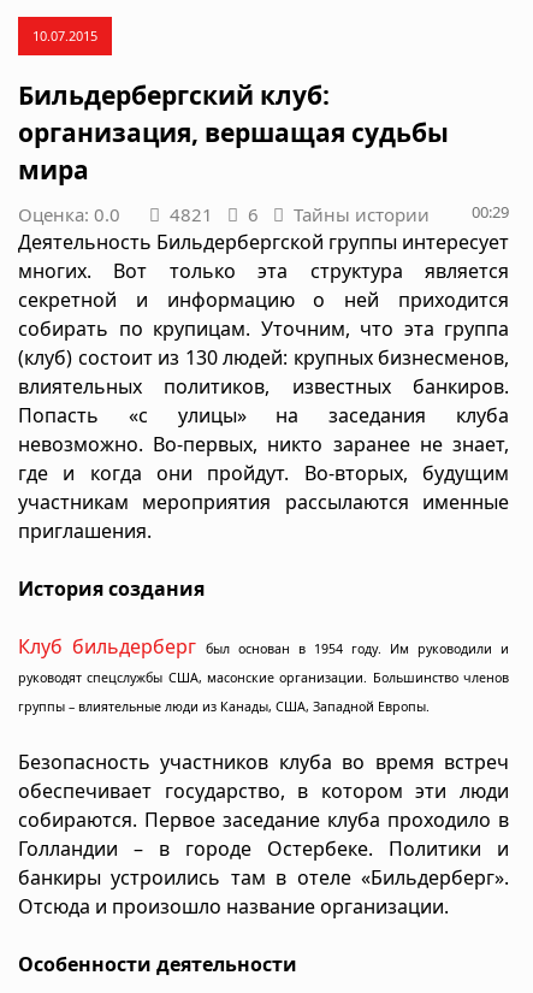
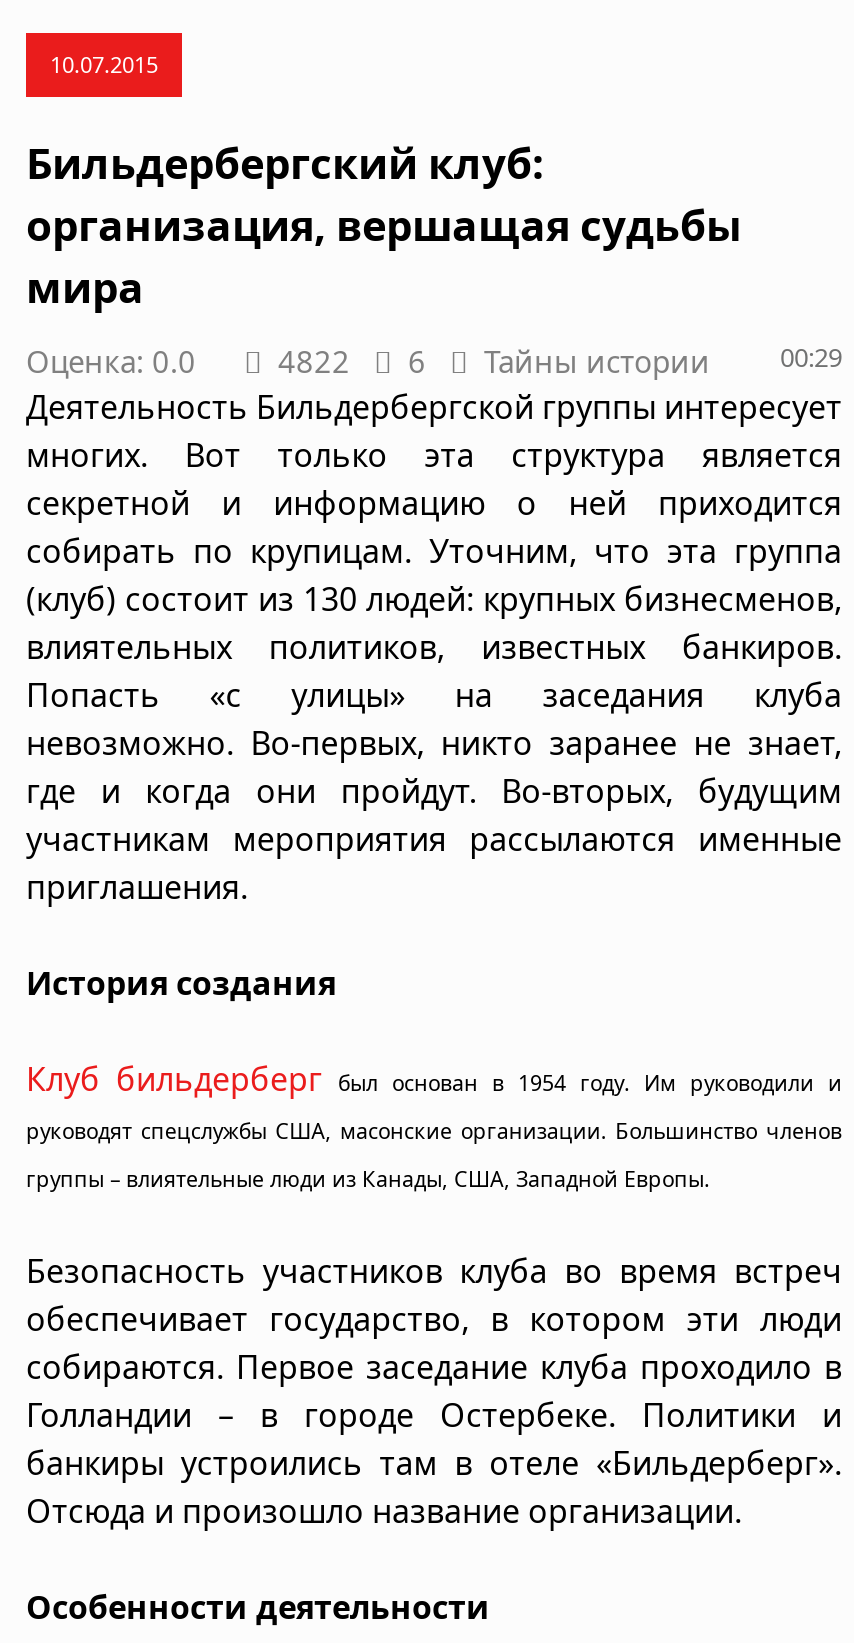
- Оценка: 0.0 4821 6 Тайны истории 00:29
+ Оценка: 0.0 4822 6 Тайны истории 00:29
